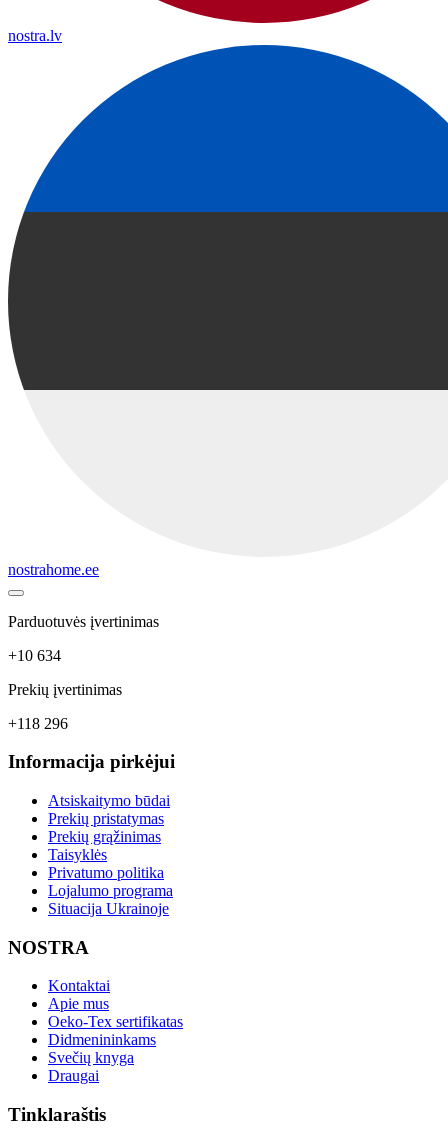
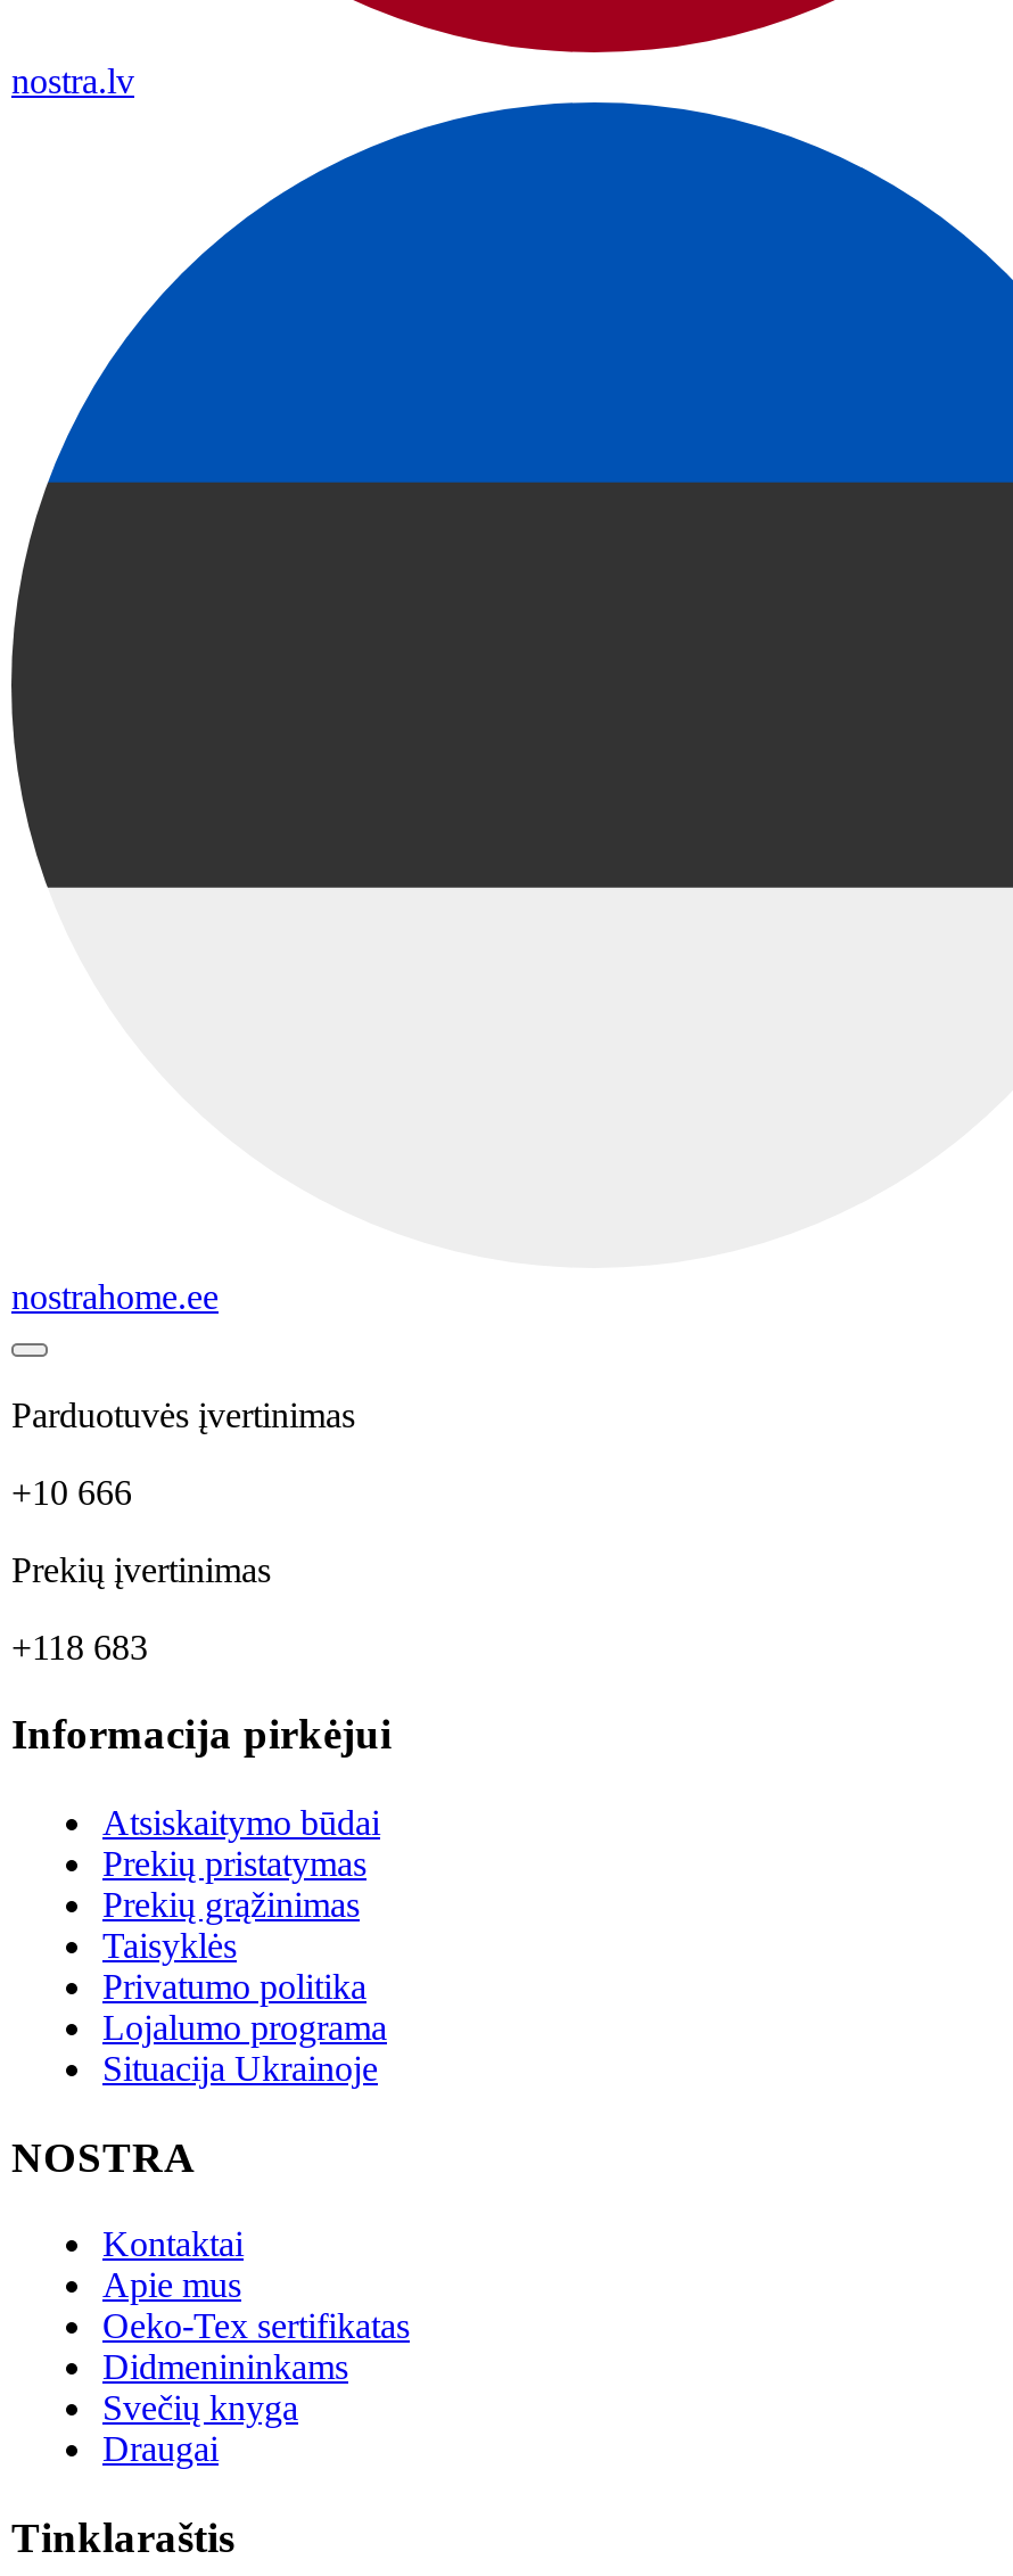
- +10 634
+ +10 666

- +118 296
+ +118 683
